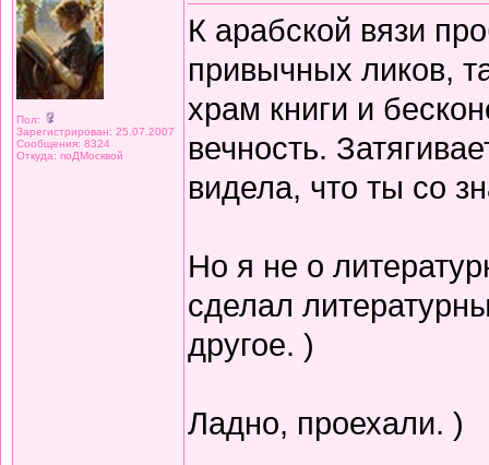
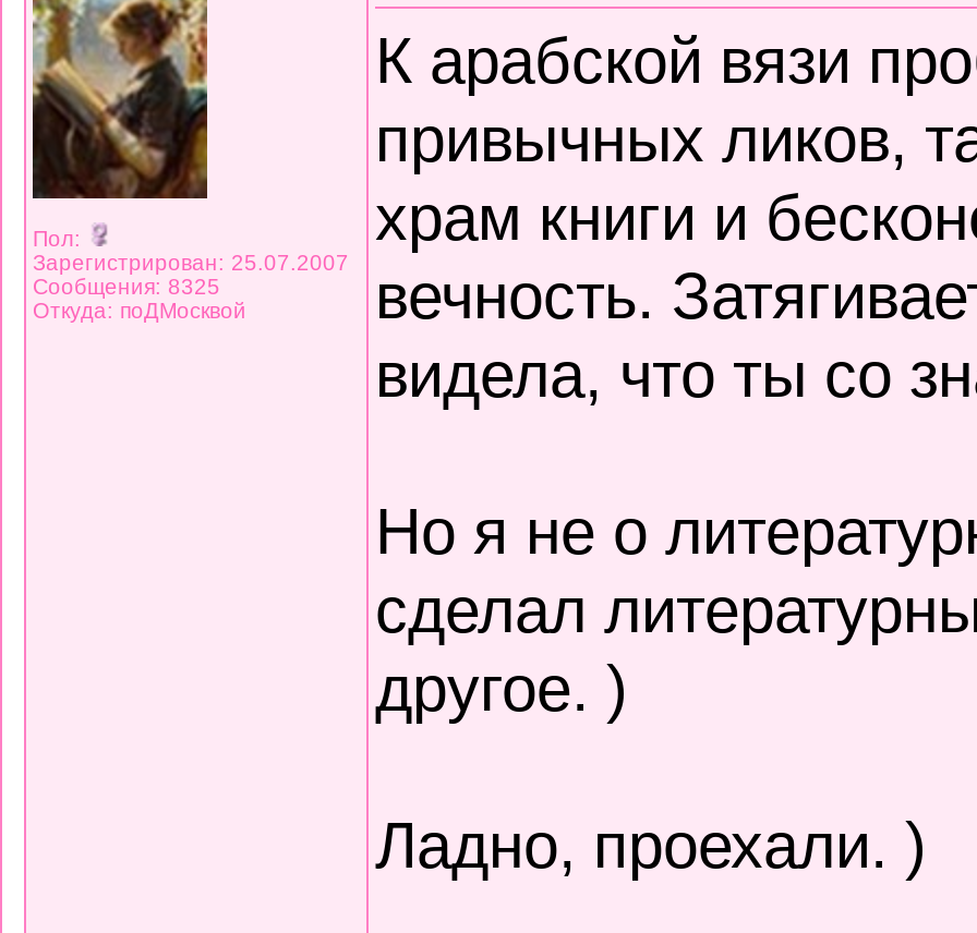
- Сообщения: 8324
+ Сообщения: 8325
